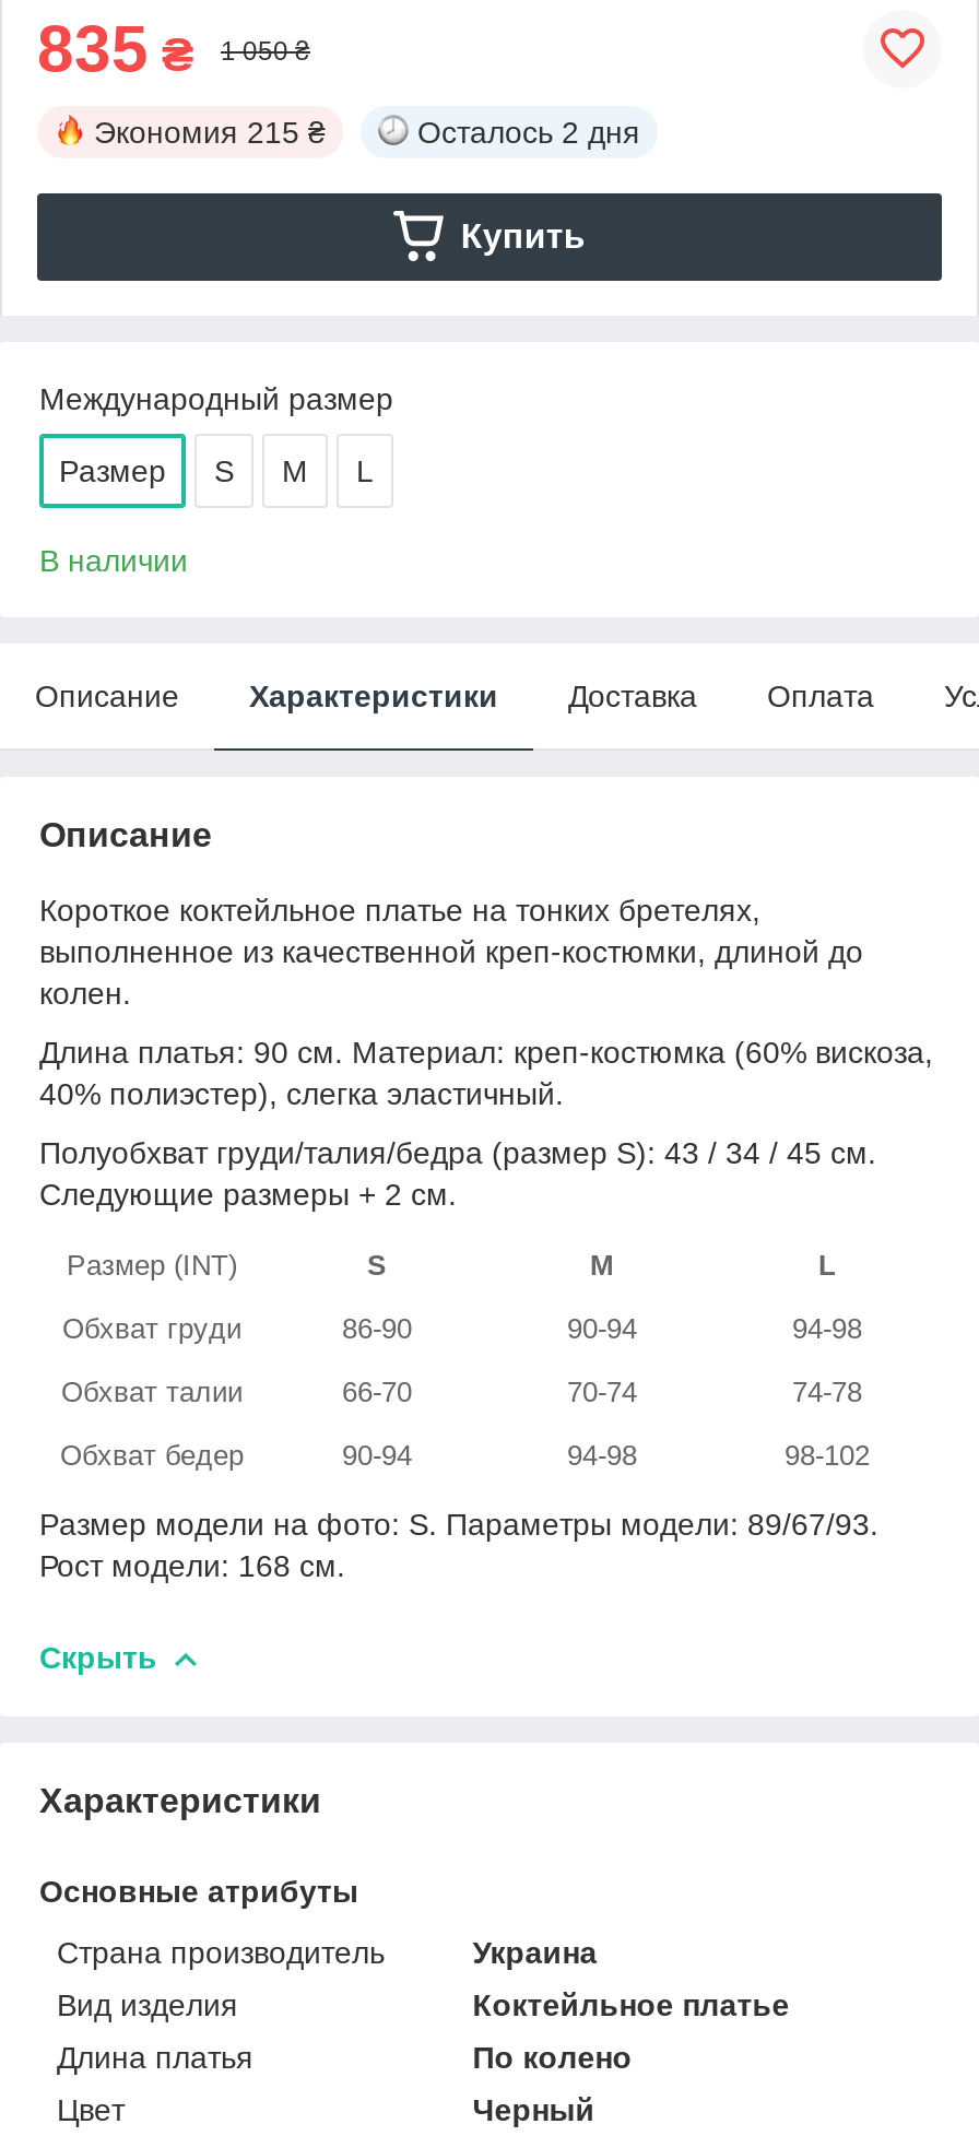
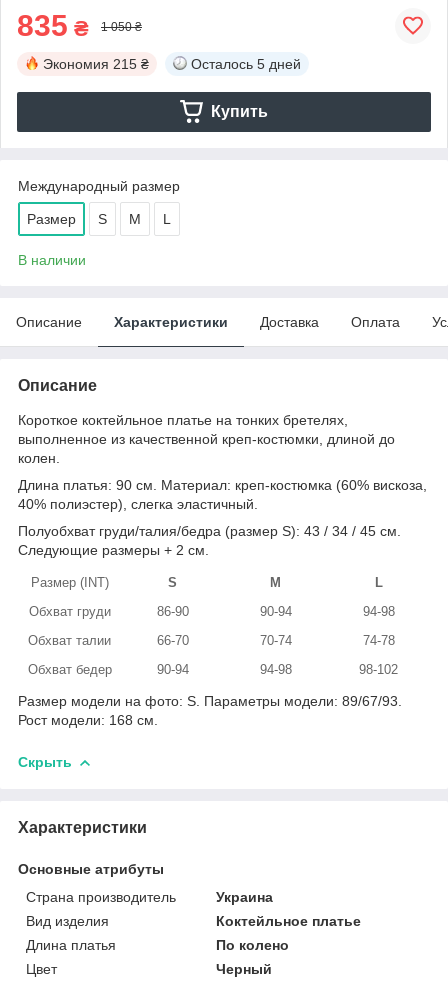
- Осталось 2 дня
+ Осталось 5 дней
